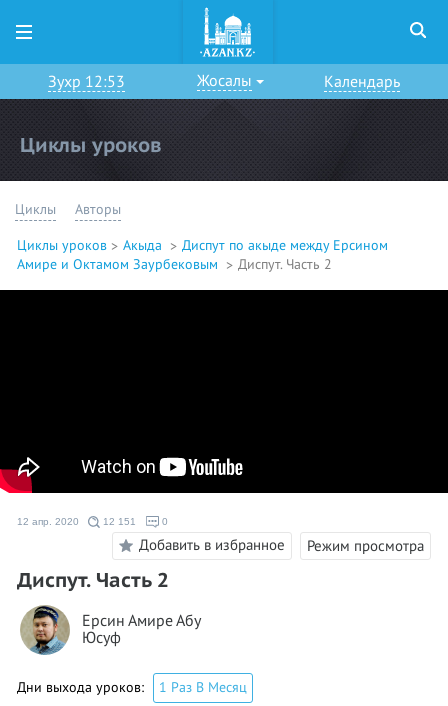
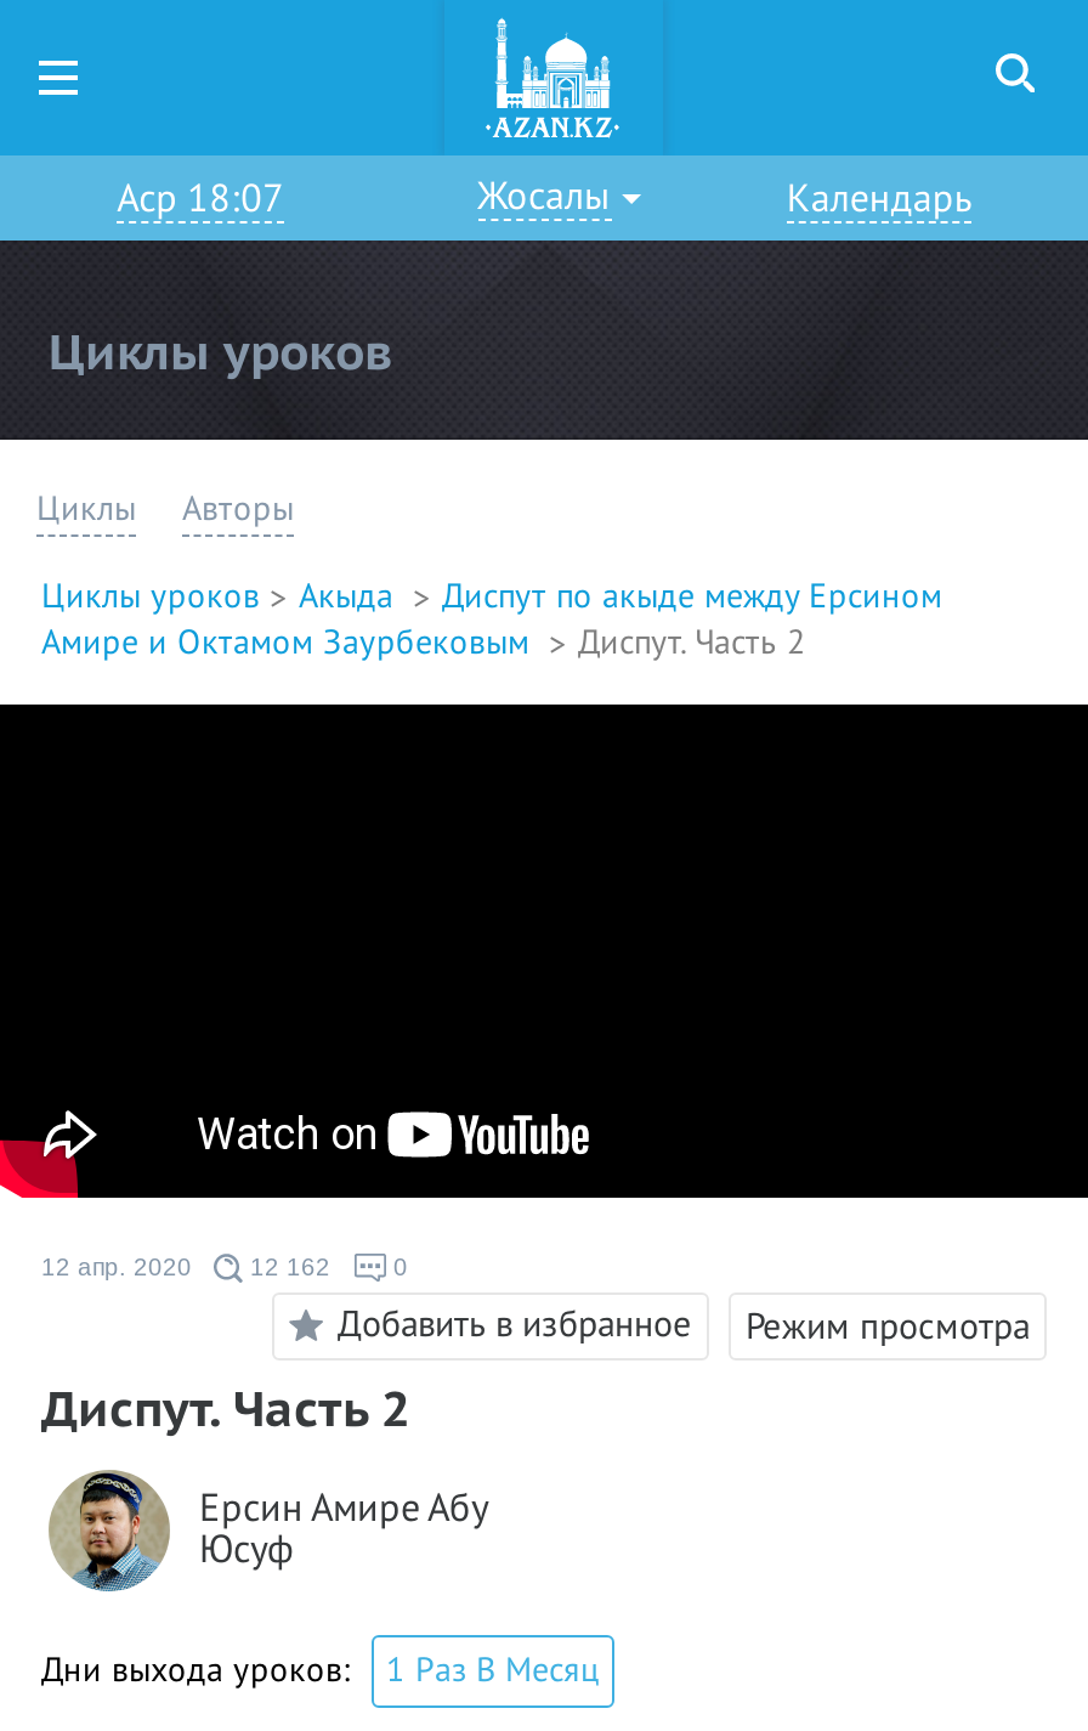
- Зухр 12:53
+ Аср 18:07

- 12 апр. 2020 12 151
+ 12 апр. 2020 12 162
